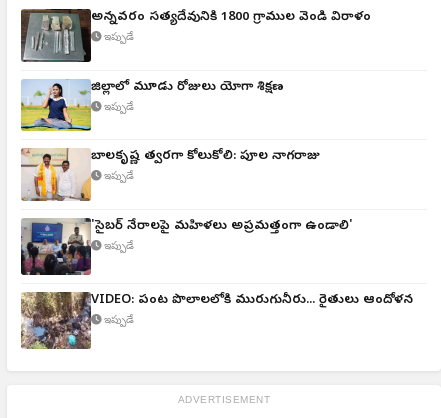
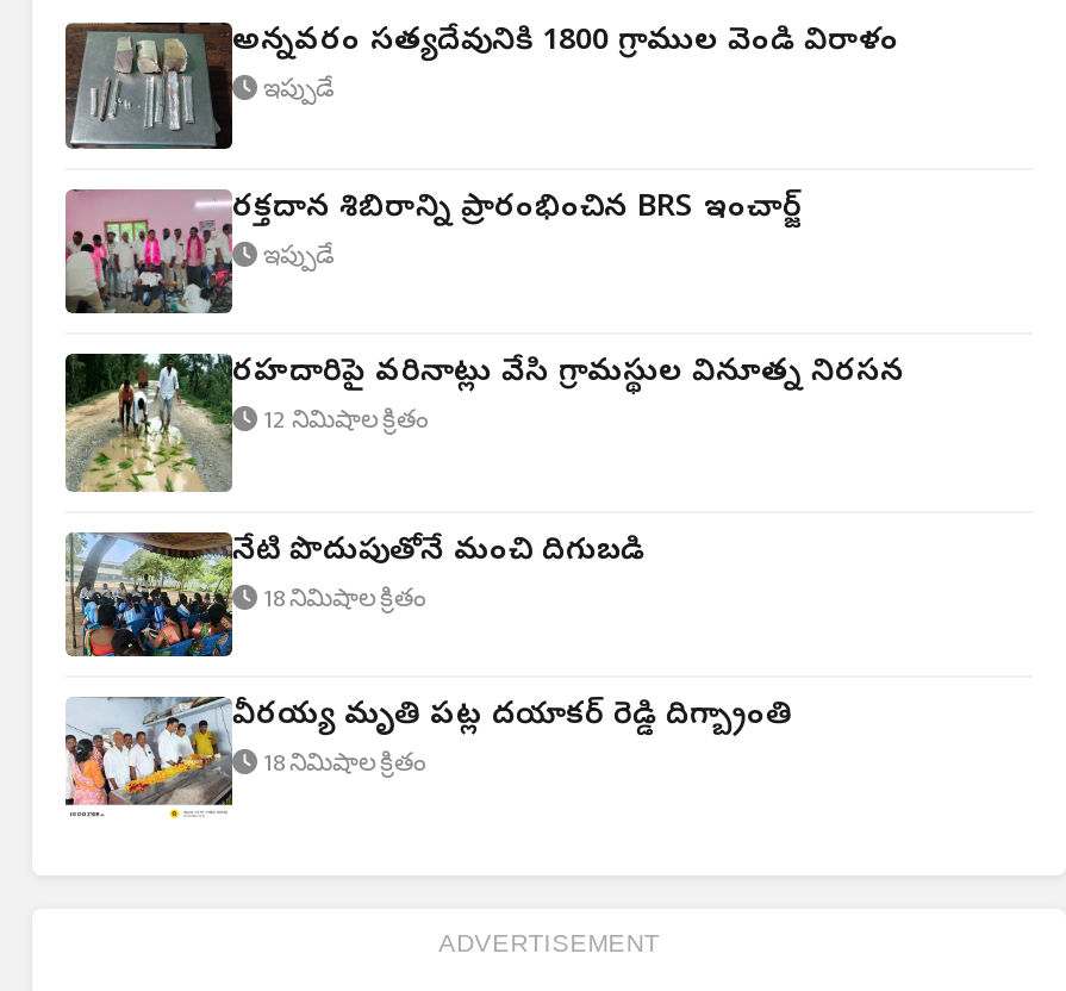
- [image]
- జిల్లాలో మూడు రోజులు యోగా శిక్షణ
+ [image]
+ రక్తదాన శిబిరాన్ని ప్రారంభించిన BRS ఇంచార్జ్

- [image]
- బాలకృష్ణ త్వరగా కోలుకోవాలి: పూల నాగరాజు
- ఇప్పుడే
+ [image]
+ రహదారిపై వరినాట్లు వేసి గ్రామస్థుల వినూత్న నిరసన
+ 12 నిమిషాల క్రితం

- [image]
- 'సైబర్ నేరాలపై మహిళలు అప్రమత్తంగా ఉండాలి'
- ఇప్పుడే
+ [image]
+ నేటి పొదుపుతోనే మంచి దిగుబడి
+ 18 నిమిషాల క్రితం

- [image]
- VIDEO: పంట పొలాల‌లోకి మురుగునీరు... రైతులు ఆందోళన
- ఇప్పుడే
+ [image]
+ వీరయ్య మృతి పట్ల దయాకర్ రెడ్డి దిగ్బ్రాంతి
+ 18 నిమిషాల క్రితం
